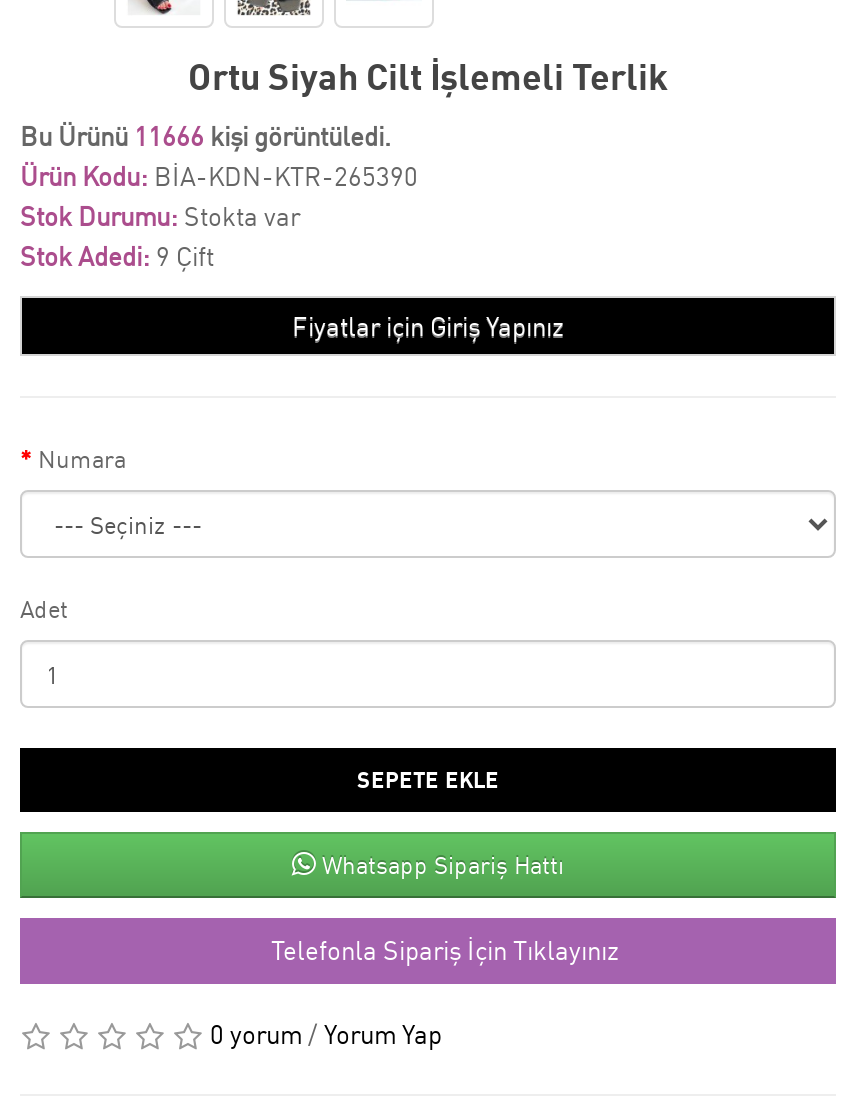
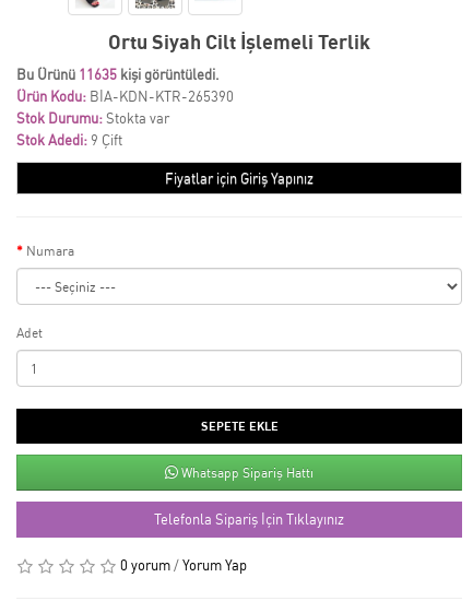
- Bu Ürünü 11666 kişi görüntüledi.
+ Bu Ürünü 11635 kişi görüntüledi.
